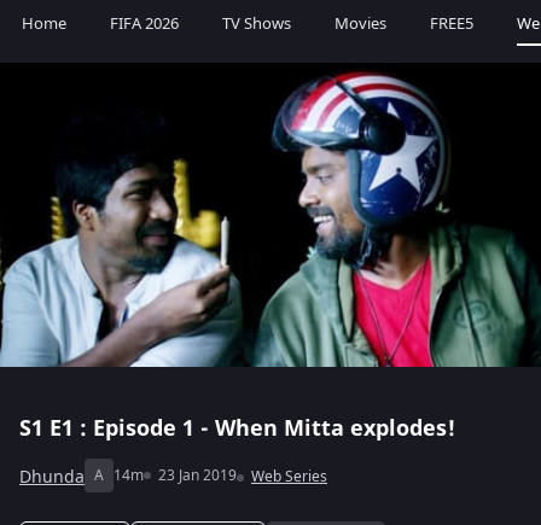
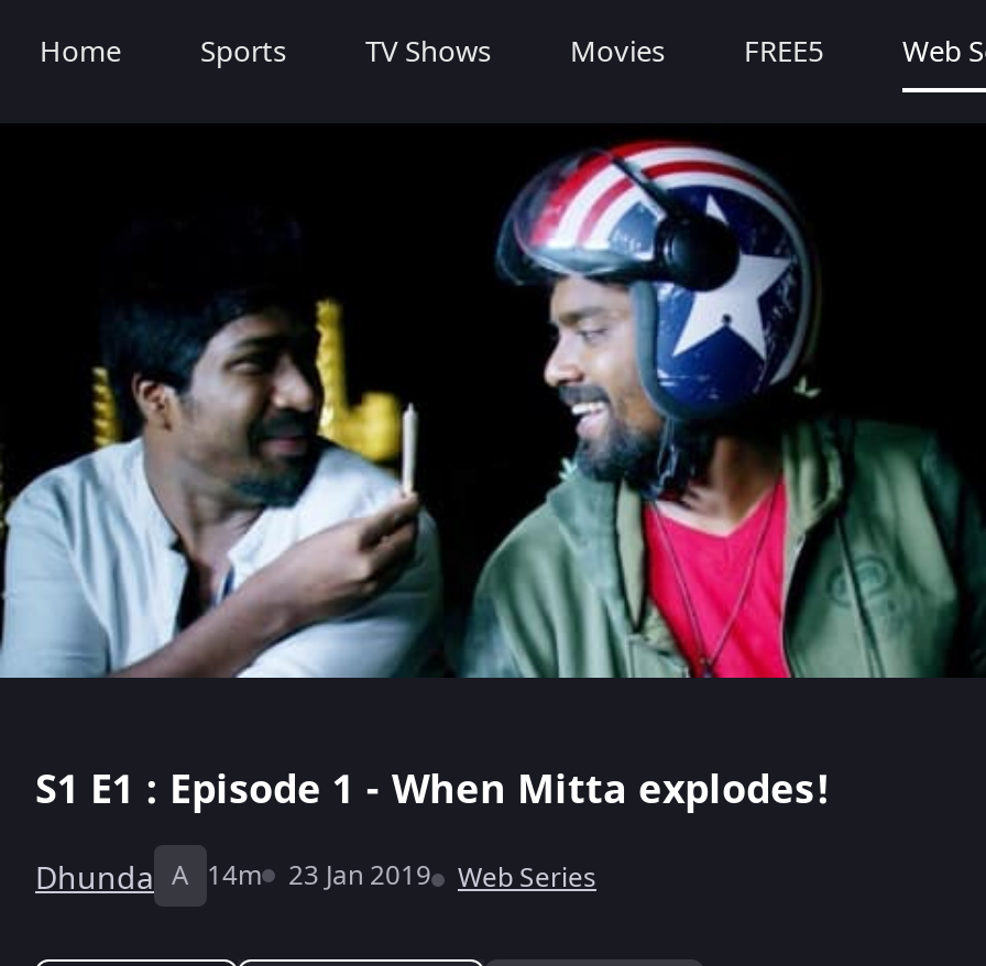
- FIFA 2026
+ Sports
